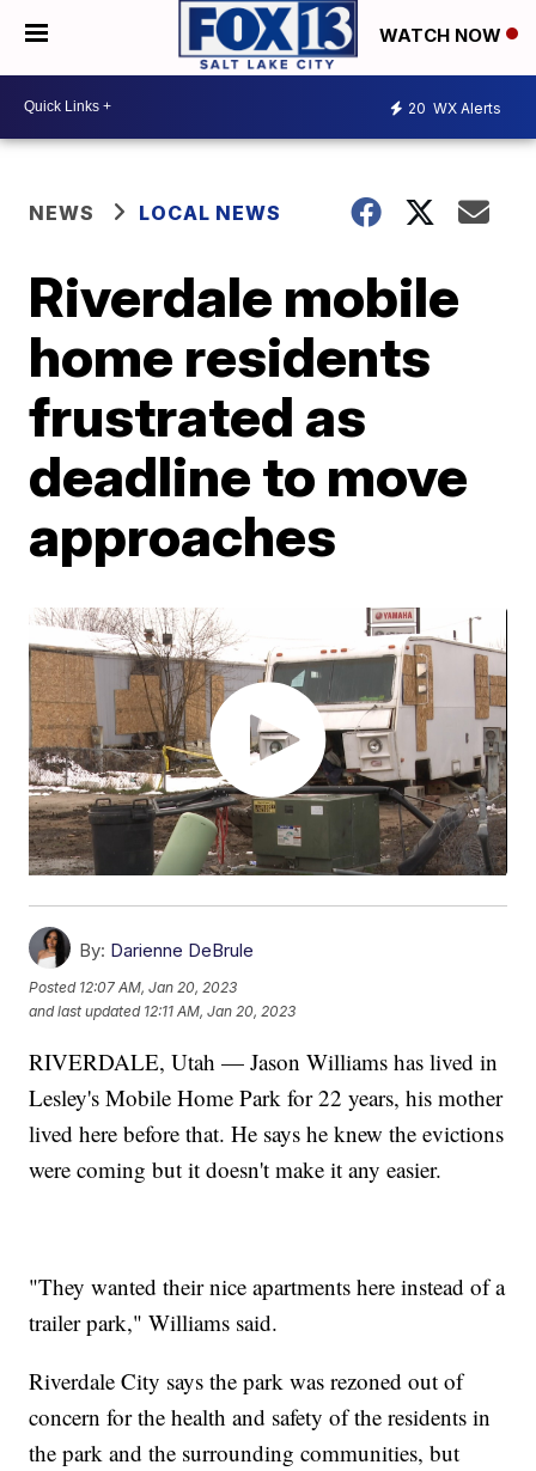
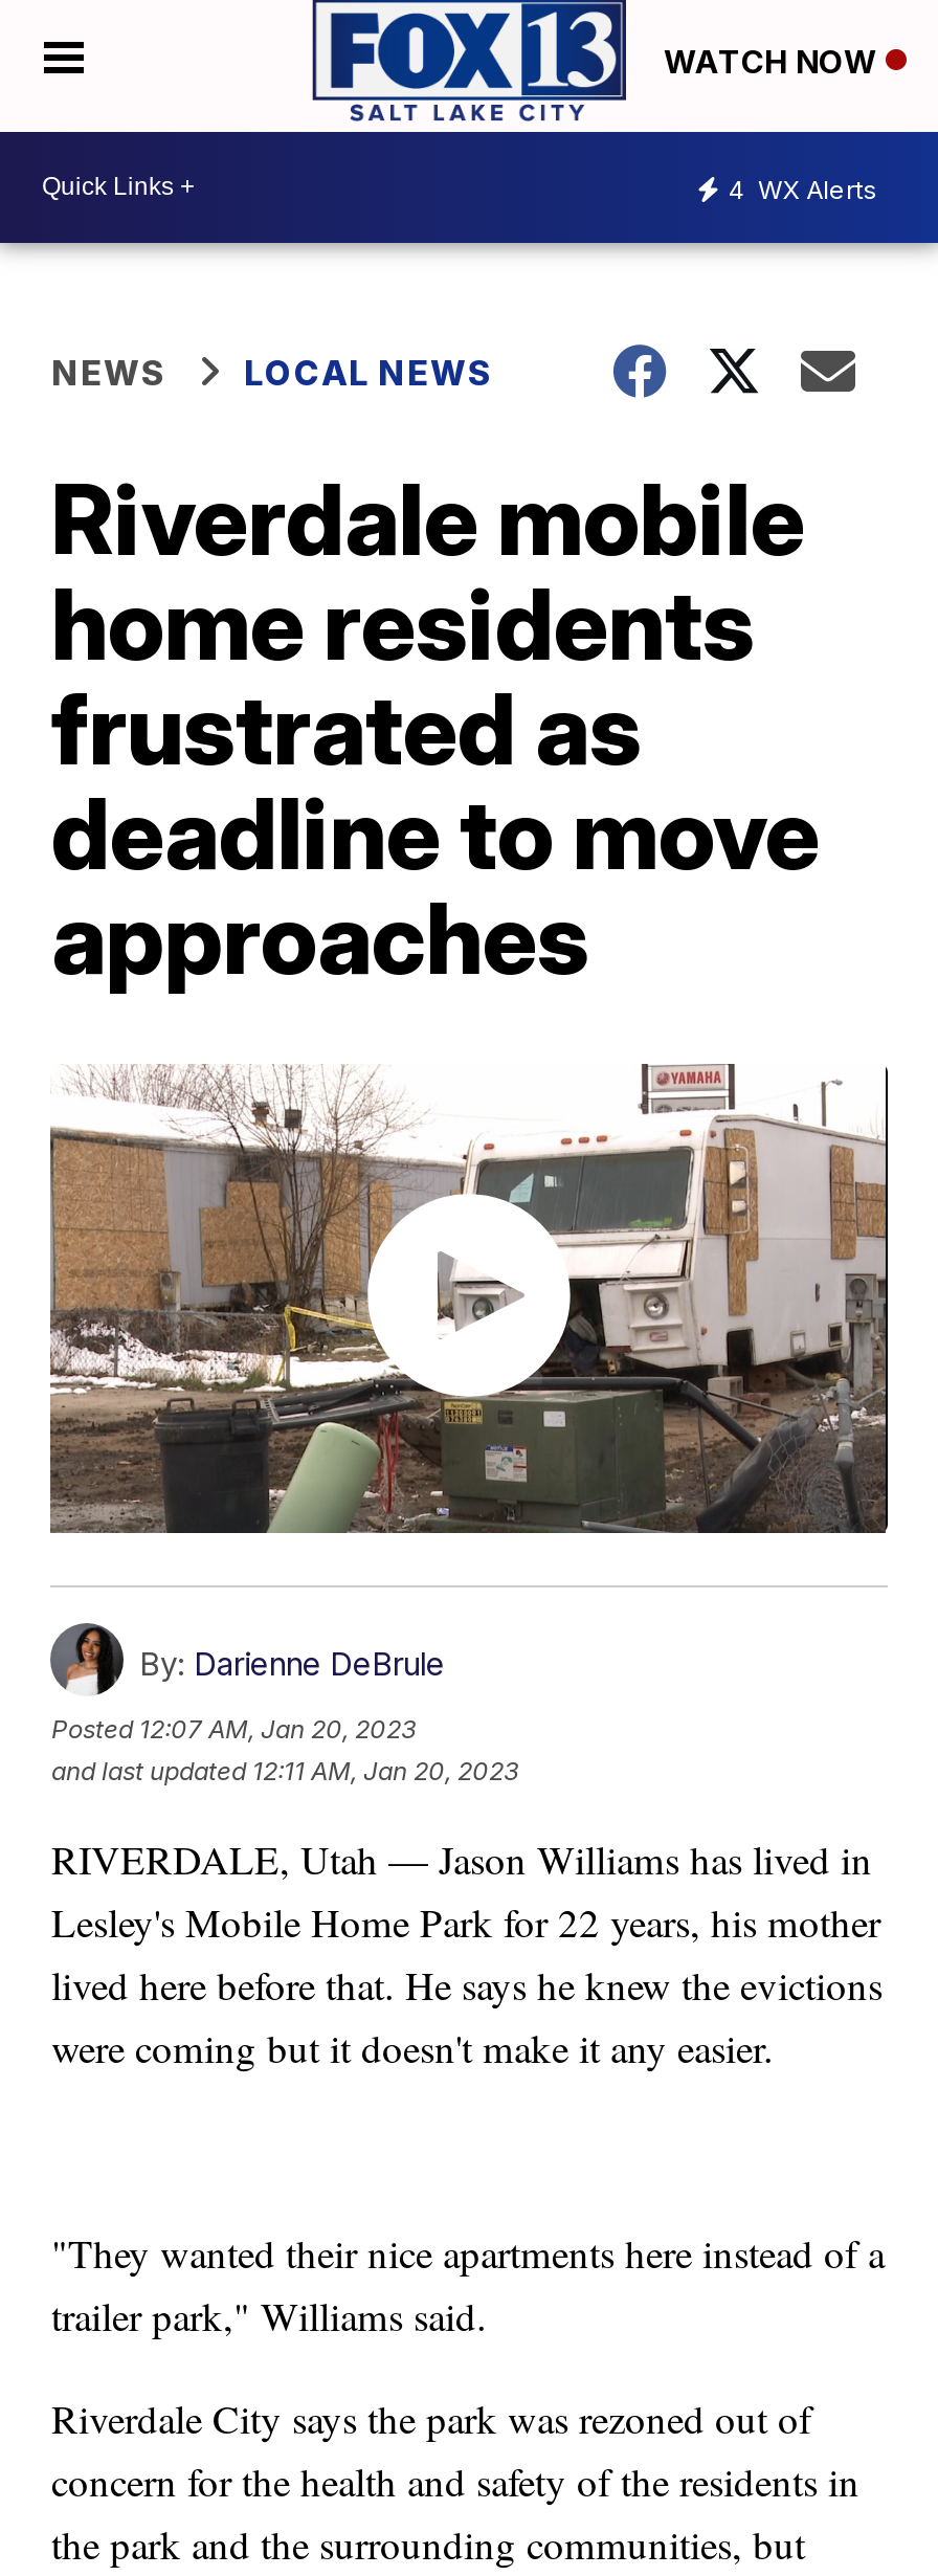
- 20 WX Alerts
+ 4 WX Alerts
